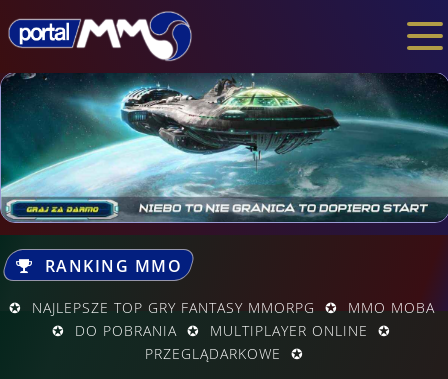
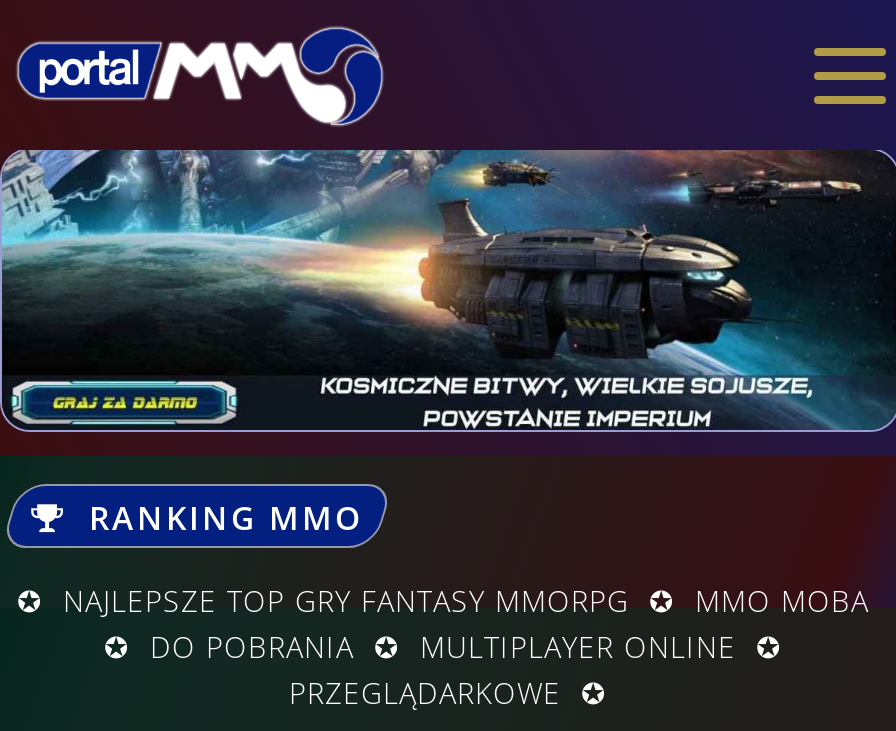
- [image]
+ [image]
